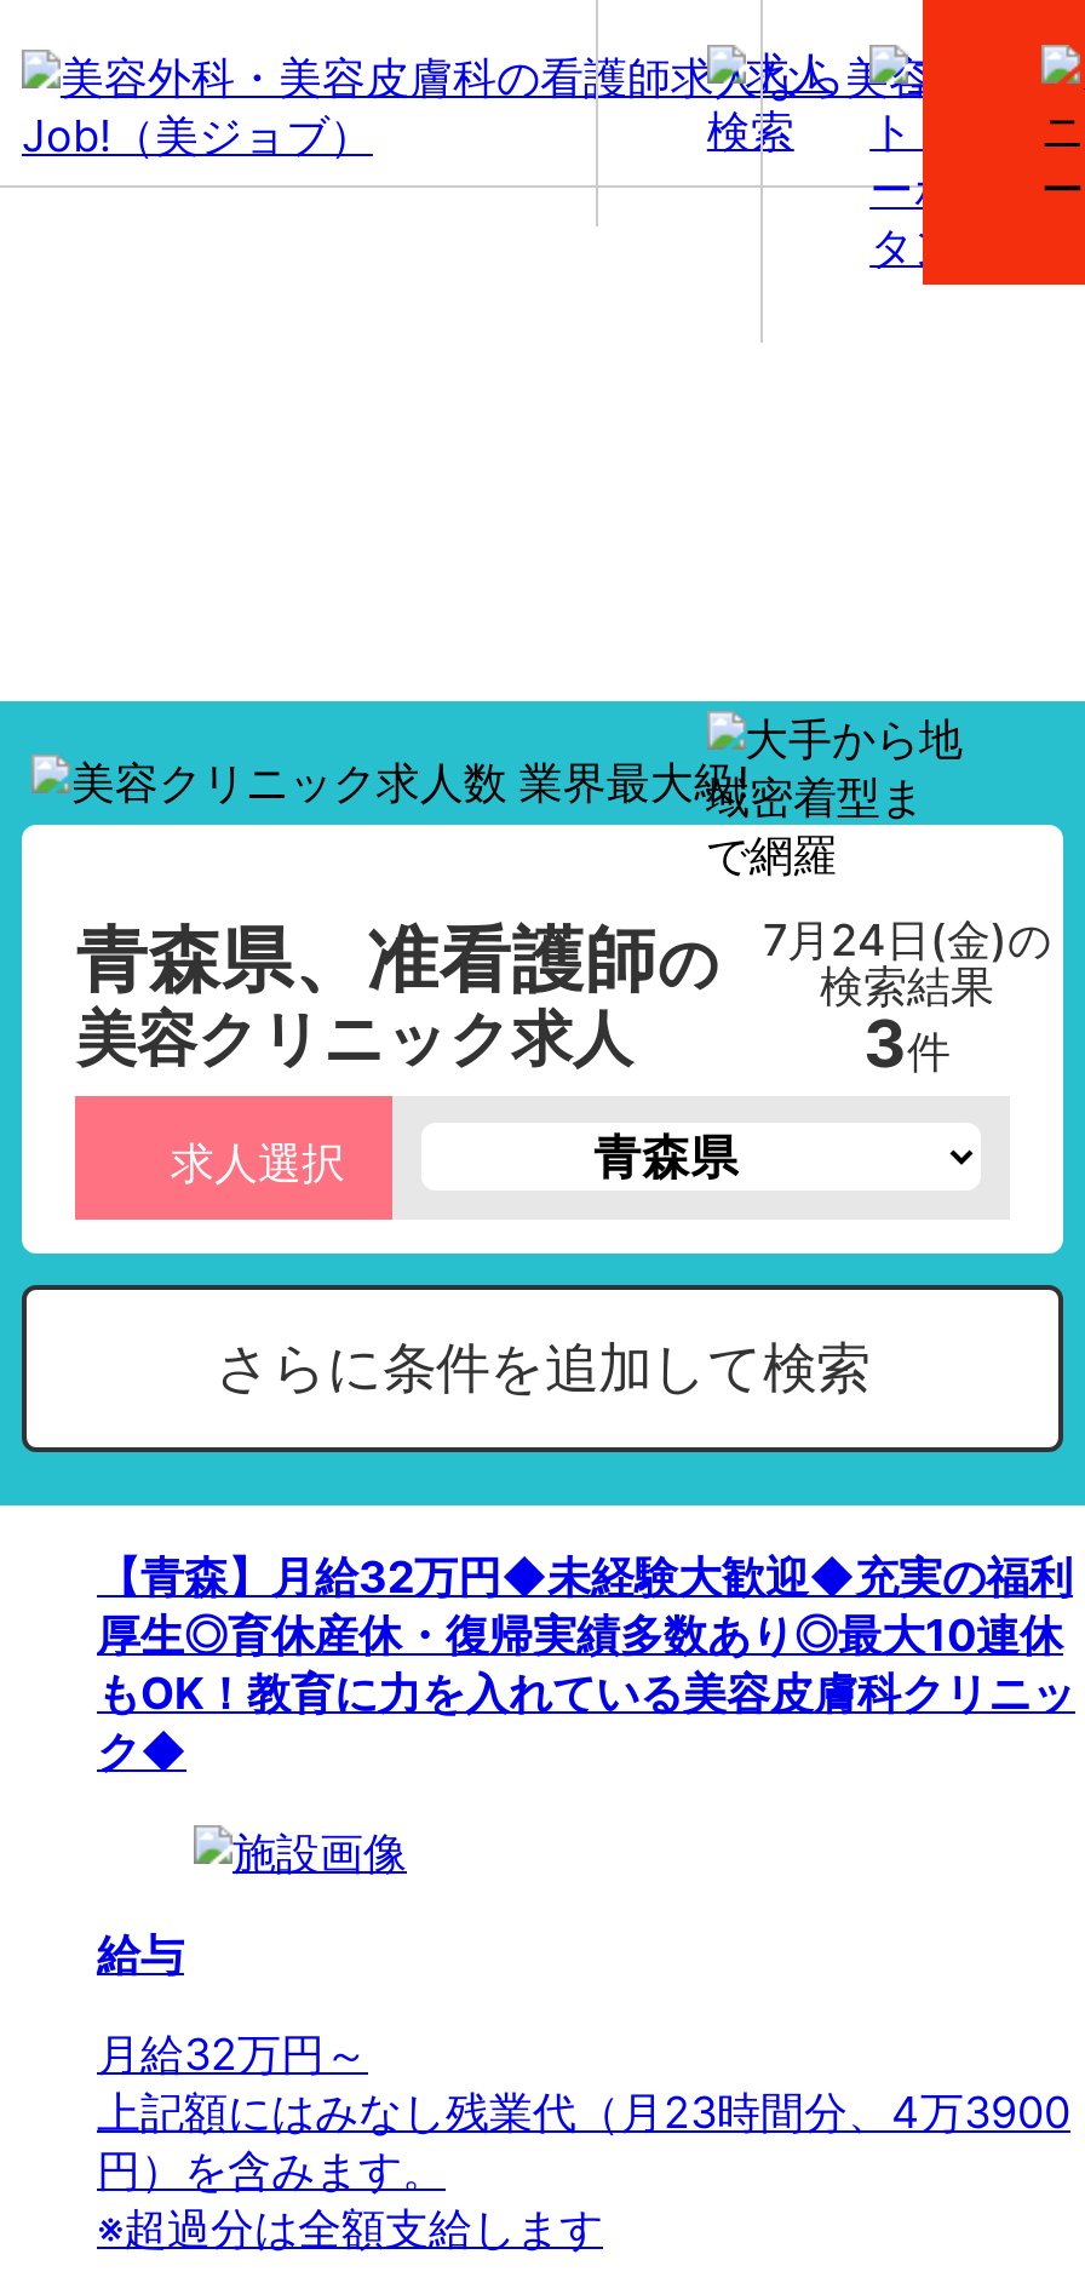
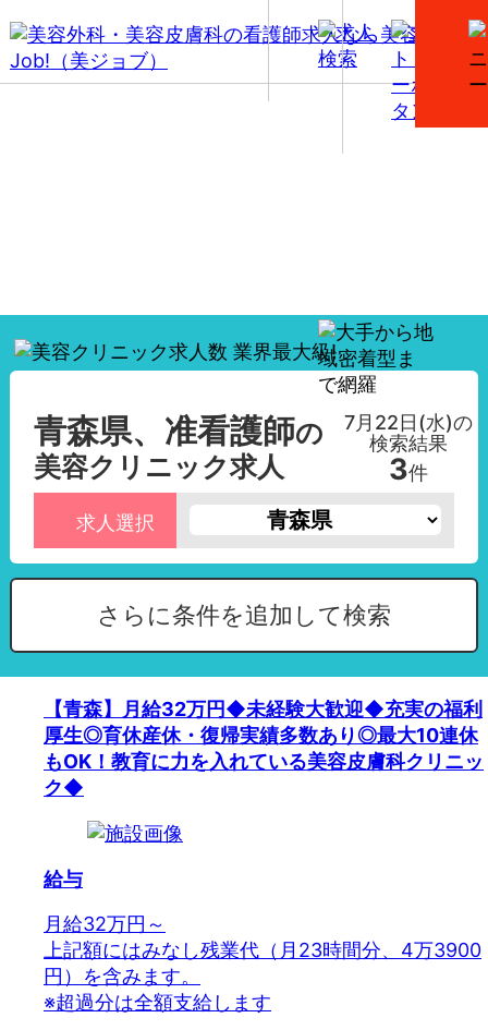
- 青森県、准看護師の 7月24日(金)の 検索結果
+ 青森県、准看護師の 7月22日(水)の 検索結果
